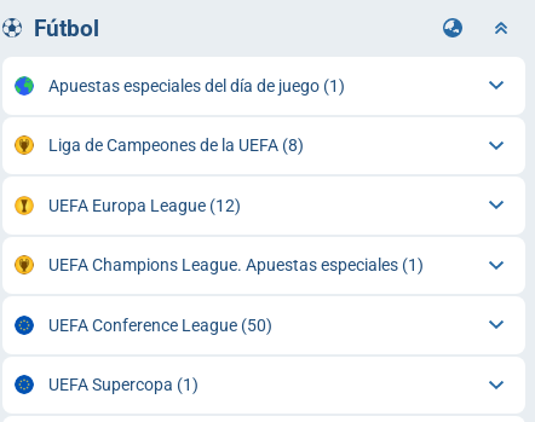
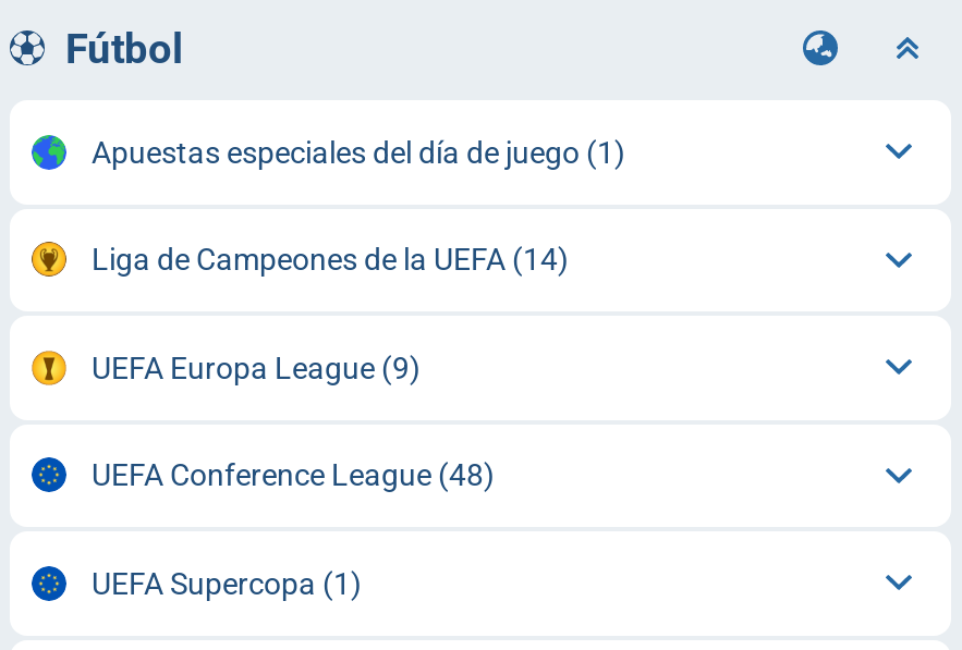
- Liga de Campeones de la UEFA (8)
- UEFA Europa League (12)
- UEFA Champions League. Apuestas especiales (1)
- UEFA Conference League (50)
+ Liga de Campeones de la UEFA (14)
+ UEFA Europa League (9)
+ UEFA Conference League (48)
